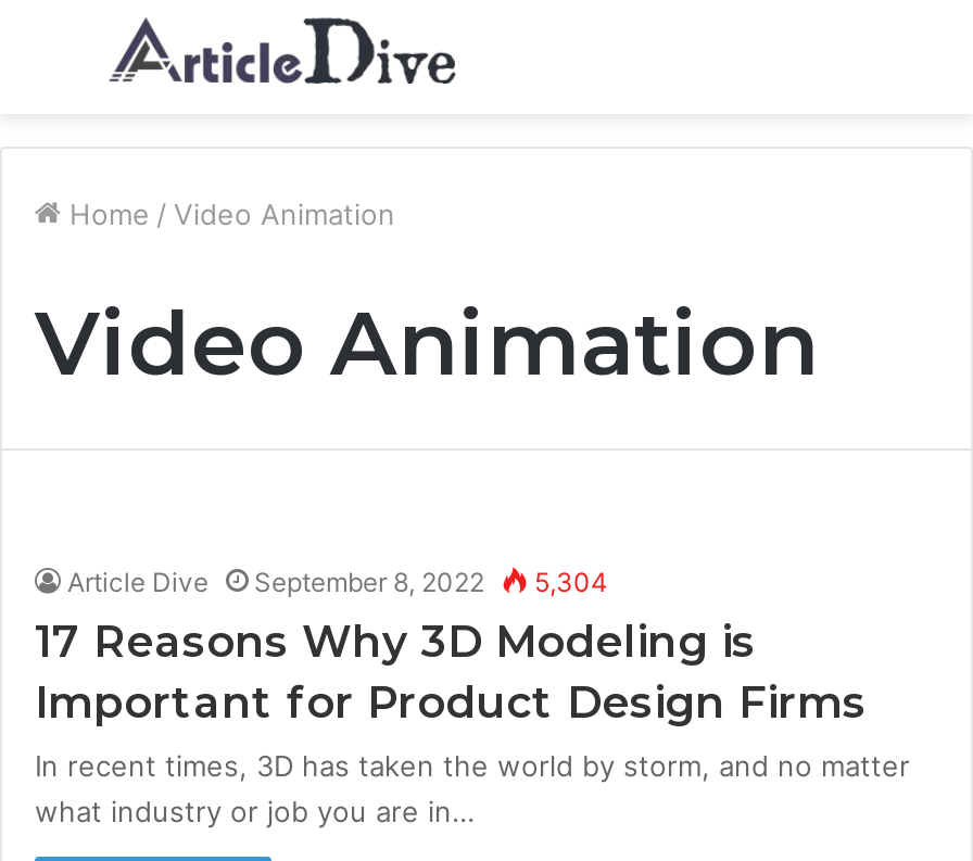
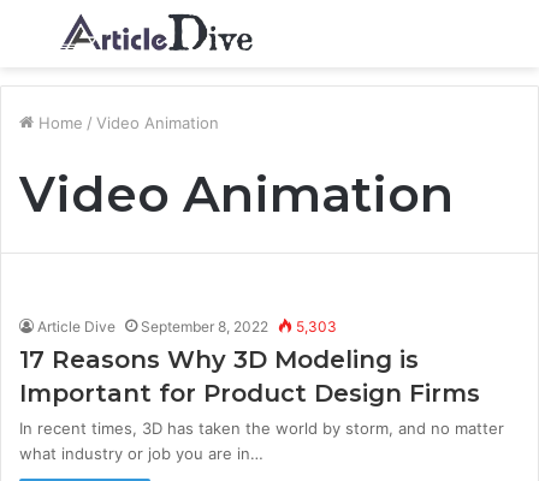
- Article Dive September 8, 2022 5,304
+ Article Dive September 8, 2022 5,303
